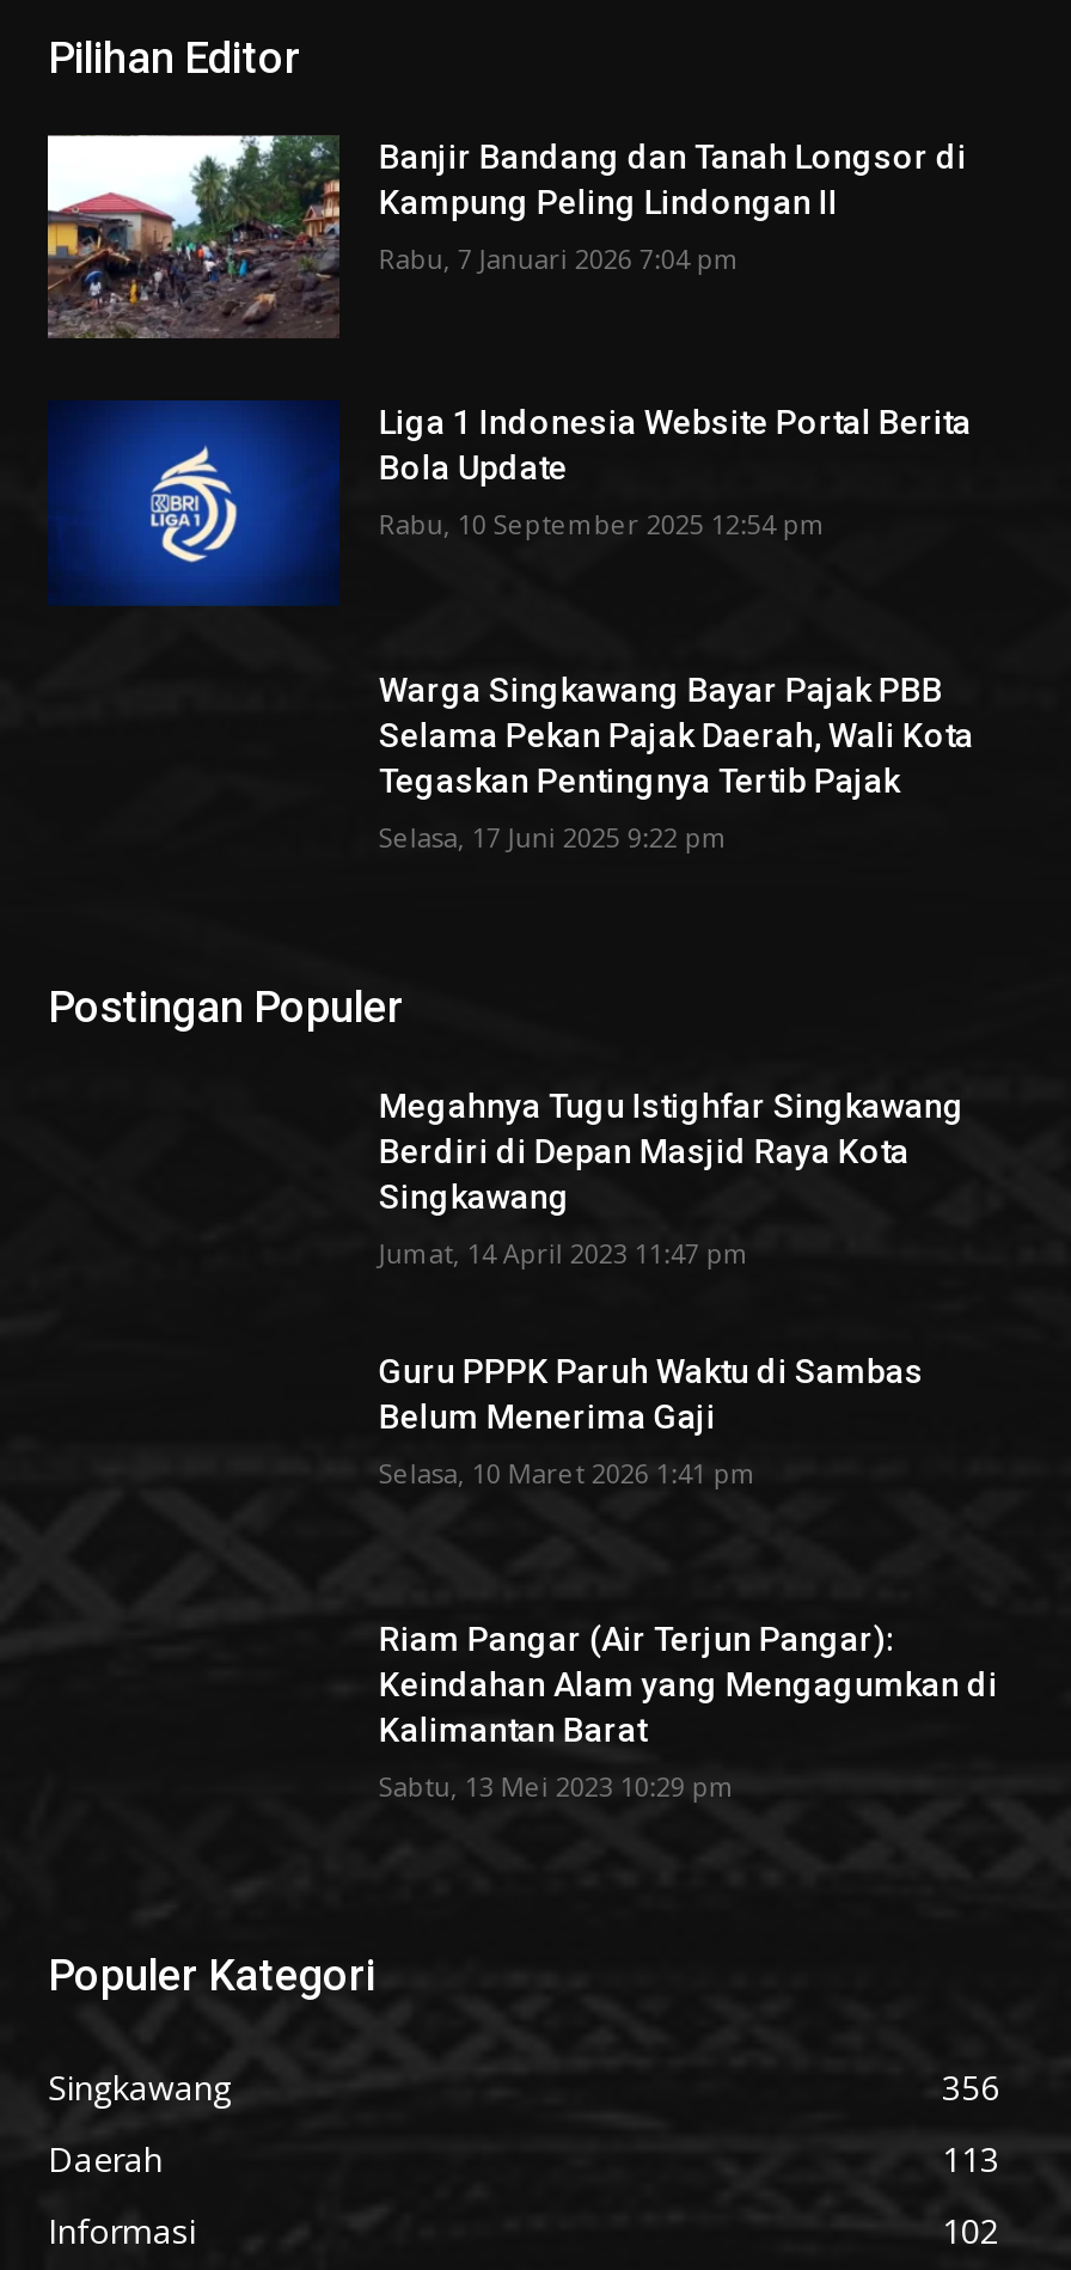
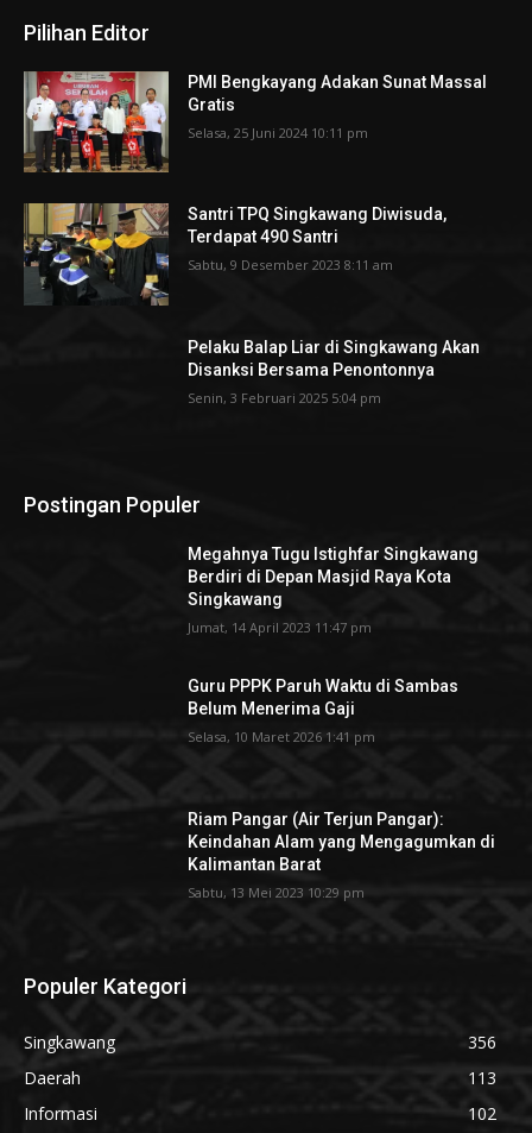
- [image]
- Banjir Bandang dan Tanah Longsor di
- Kampung Peling Lindongan II
+ [image]
+ PMI Bengkayang Adakan Sunat Massal
+ Gratis

- Rabu, 7 Januari 2026 7:04 pm
+ Selasa, 25 Juni 2024 10:11 pm

- [image]
- Liga 1 Indonesia Website Portal Berita
- Bola Update
+ [image]
+ Santri TPQ Singkawang Diwisuda,
+ Terdapat 490 Santri

- Rabu, 10 September 2025 12:54 pm
+ Sabtu, 9 Desember 2023 8:11 am

- Warga Singkawang Bayar Pajak PBB
- Selama Pekan Pajak Daerah, Wali Kota
- Tegaskan Pentingnya Tertib Pajak
+ Pelaku Balap Liar di Singkawang Akan
+ Disanksi Bersama Penontonnya

- Selasa, 17 Juni 2025 9:22 pm
+ Senin, 3 Februari 2025 5:04 pm
